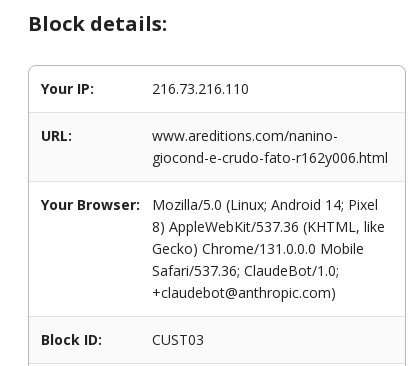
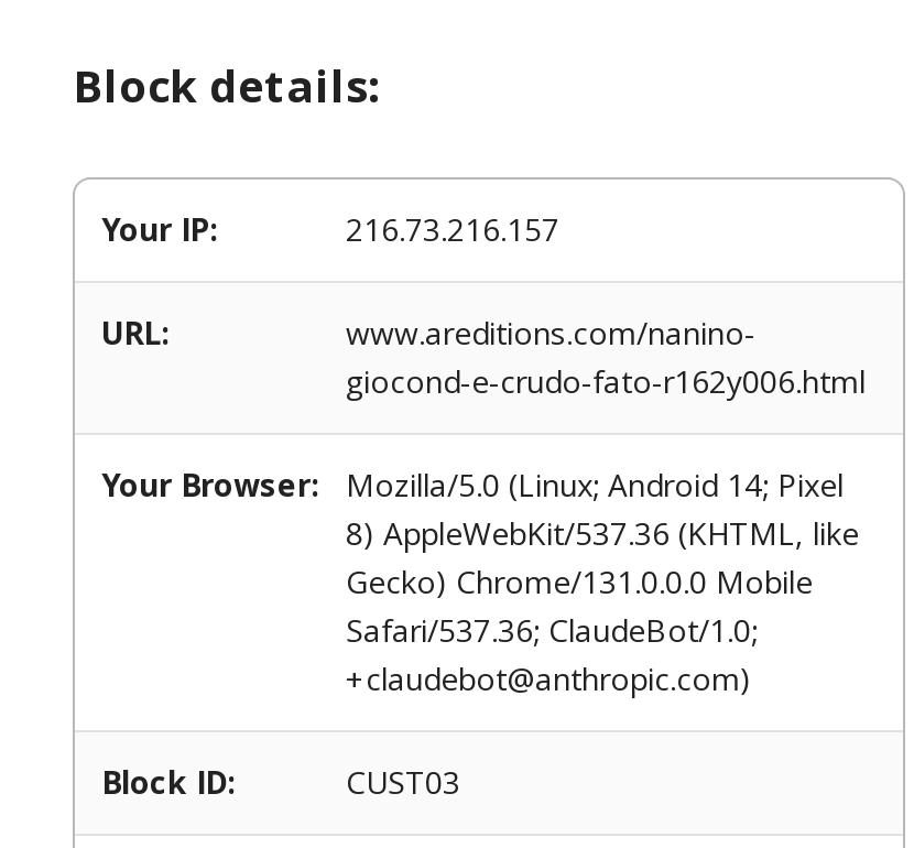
- 216.73.216.110
+ 216.73.216.157
